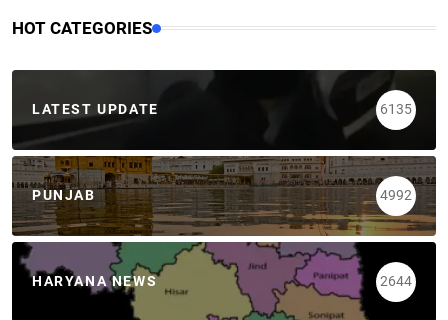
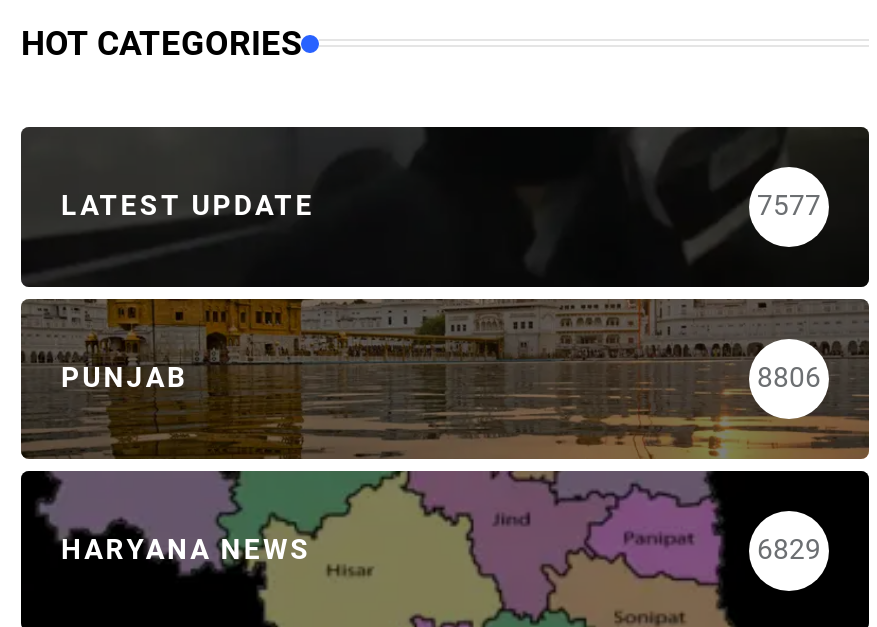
- 6135
+ 7577

- 4992
+ 8806

- 2644
+ 6829
